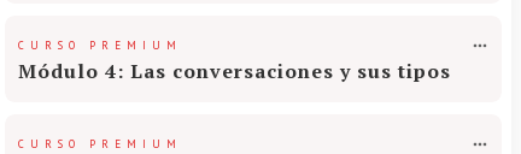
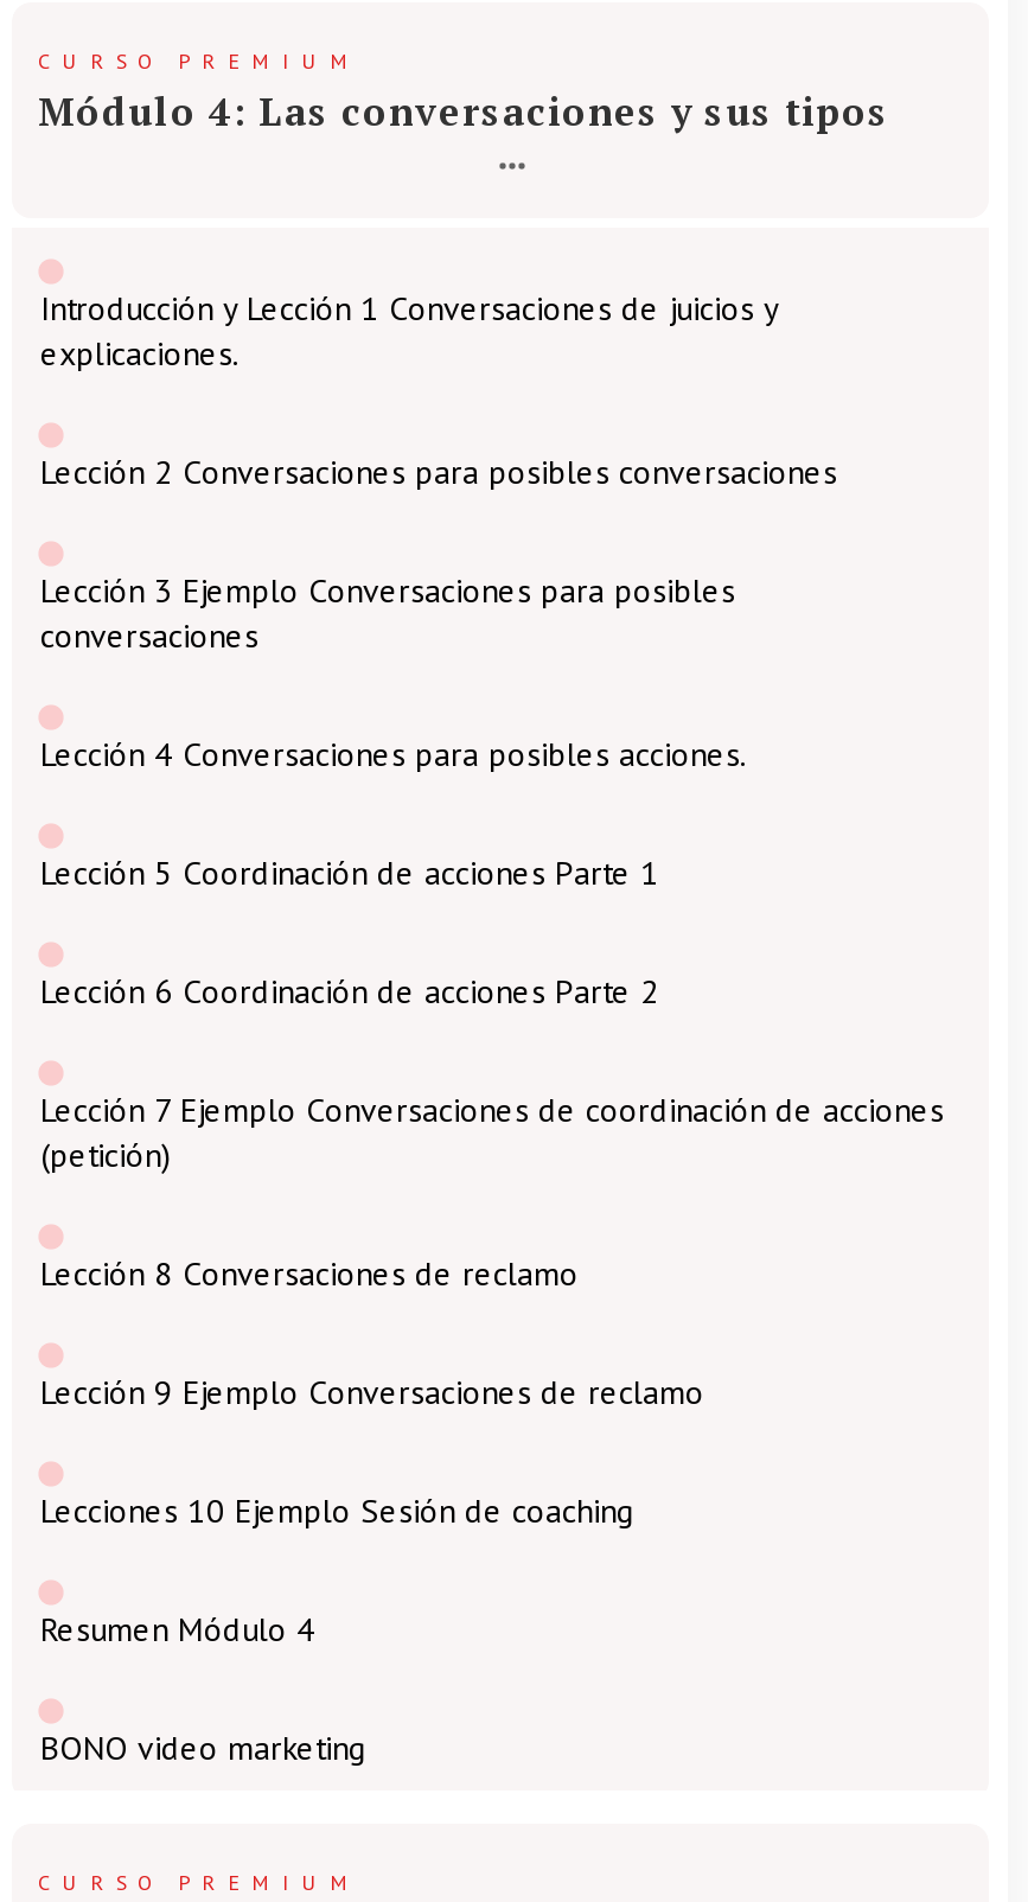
+ Introducción y Lección 1 Conversaciones de juicios y
+ explicaciones.
+ Lección 2 Conversaciones para posibles conversaciones
+ Lección 3 Ejemplo Conversaciones para posibles
+ conversaciones
+ Lección 4 Conversaciones para posibles acciones.
+ Lección 5 Coordinación de acciones Parte 1
+ Lección 6 Coordinación de acciones Parte 2
+ Lección 7 Ejemplo Conversaciones de coordinación de acciones
+ (petición)
+ Lección 8 Conversaciones de reclamo
+ Lección 9 Ejemplo Conversaciones de reclamo
+ Lecciones 10 Ejemplo Sesión de coaching
+ Resumen Módulo 4
+ BONO video marketing
